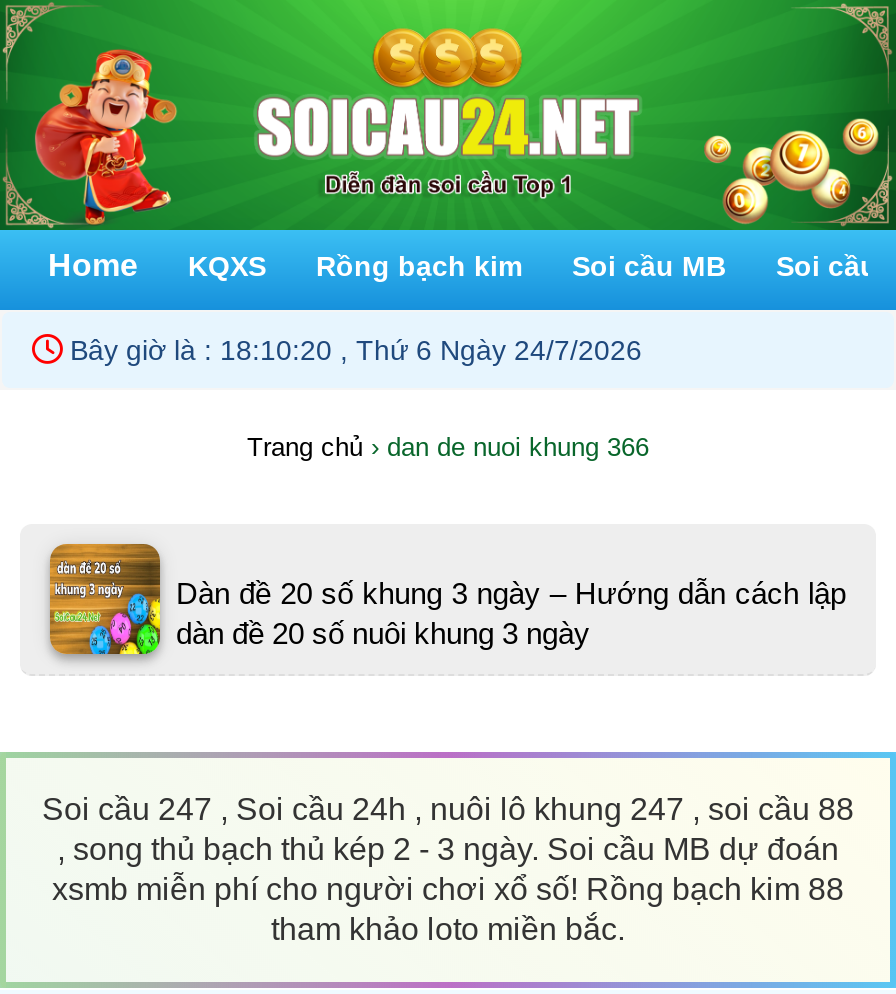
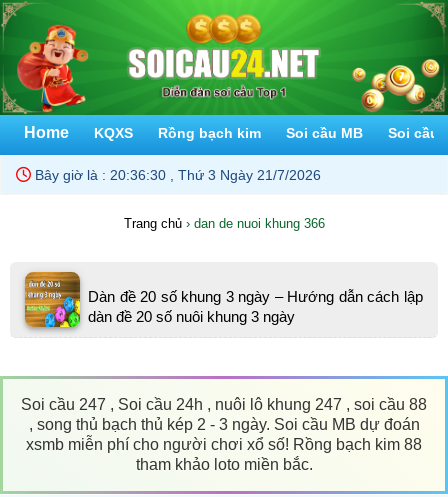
- Bây giờ là : 18:10:20 , Thứ 6 Ngày 24/7/2026
+ Bây giờ là : 20:36:30 , Thứ 3 Ngày 21/7/2026
